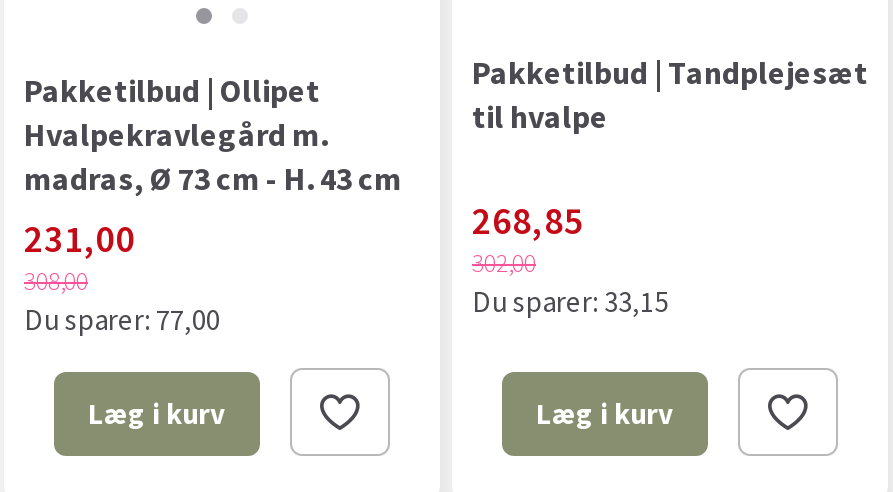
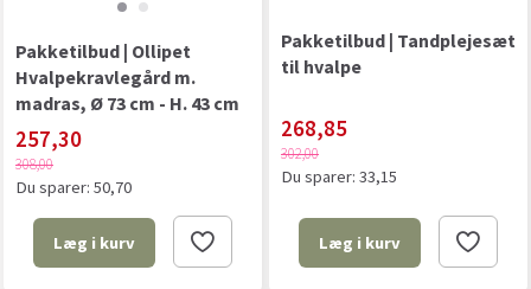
- 231,00
+ 257,30

- Du sparer: 77,00
+ Du sparer: 50,70
